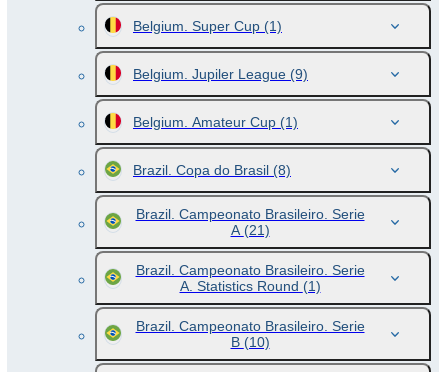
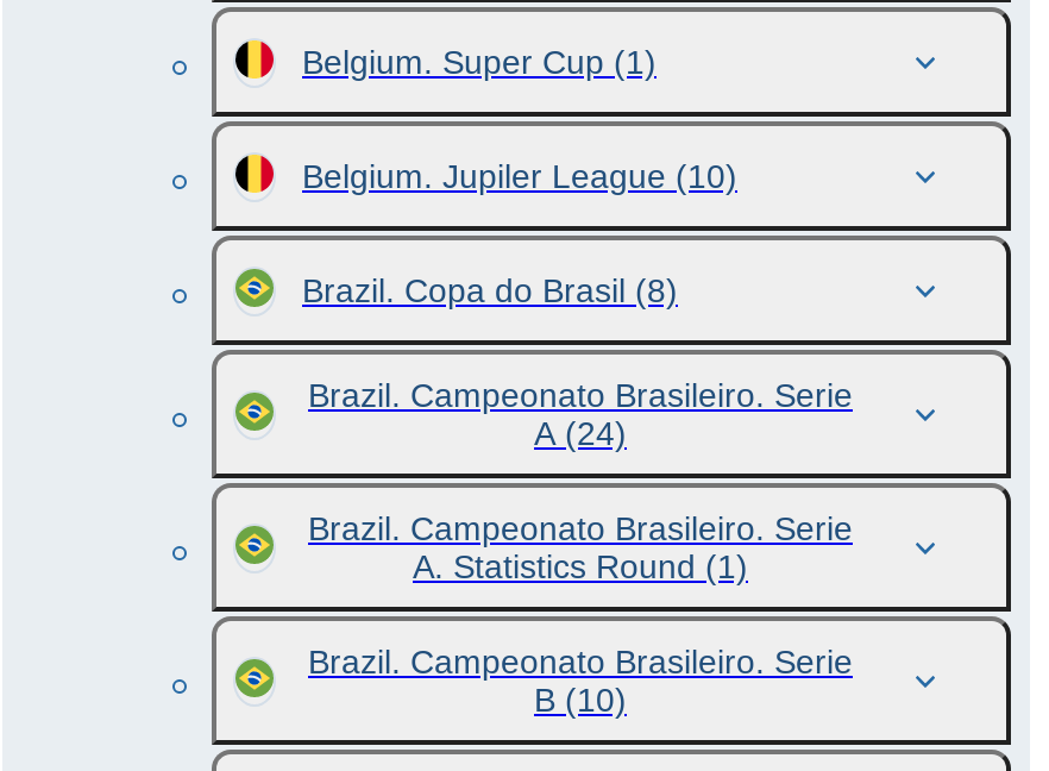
- Belgium. Jupiler League (9)
- Belgium. Amateur Cup (1)
+ Belgium. Jupiler League (10)

- A (21)
+ A (24)
